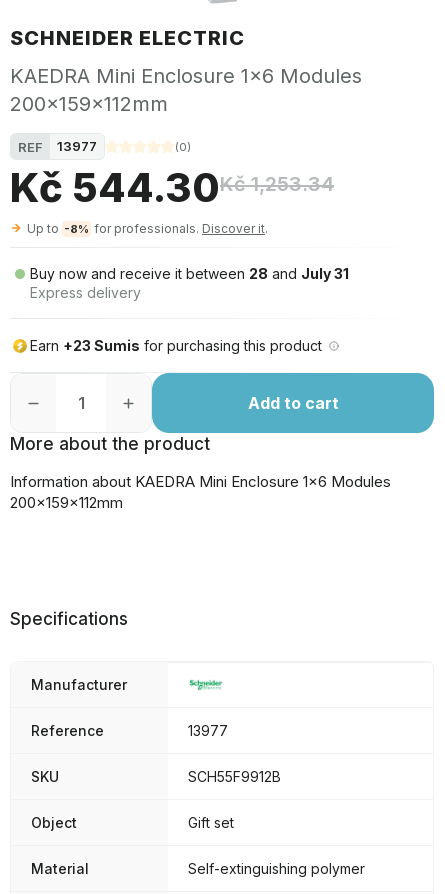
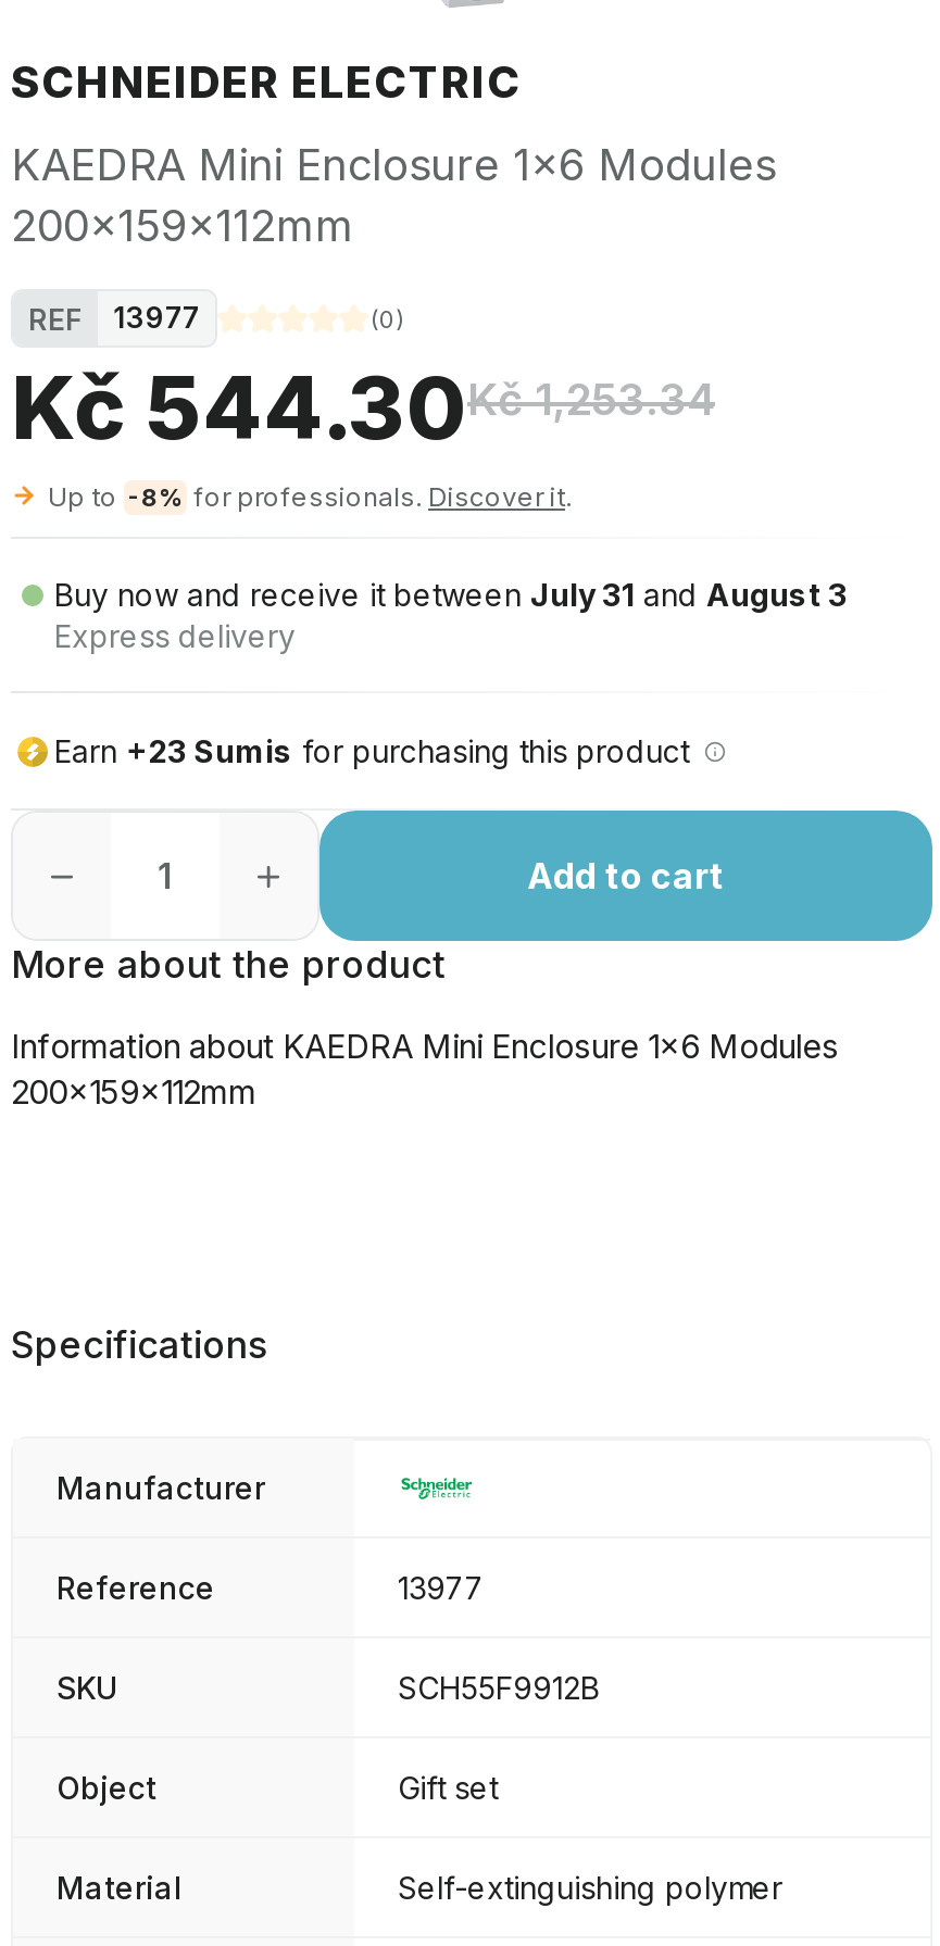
- Buy now and receive it between 28 and July 31
+ Buy now and receive it between July 31 and August 3
